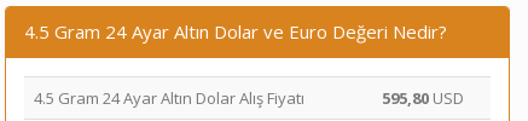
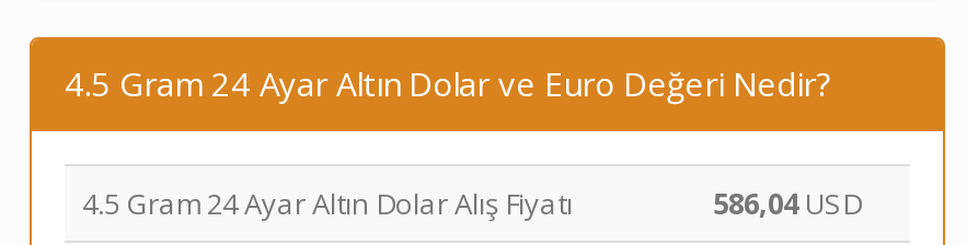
- 595,80 USD
+ 586,04 USD
